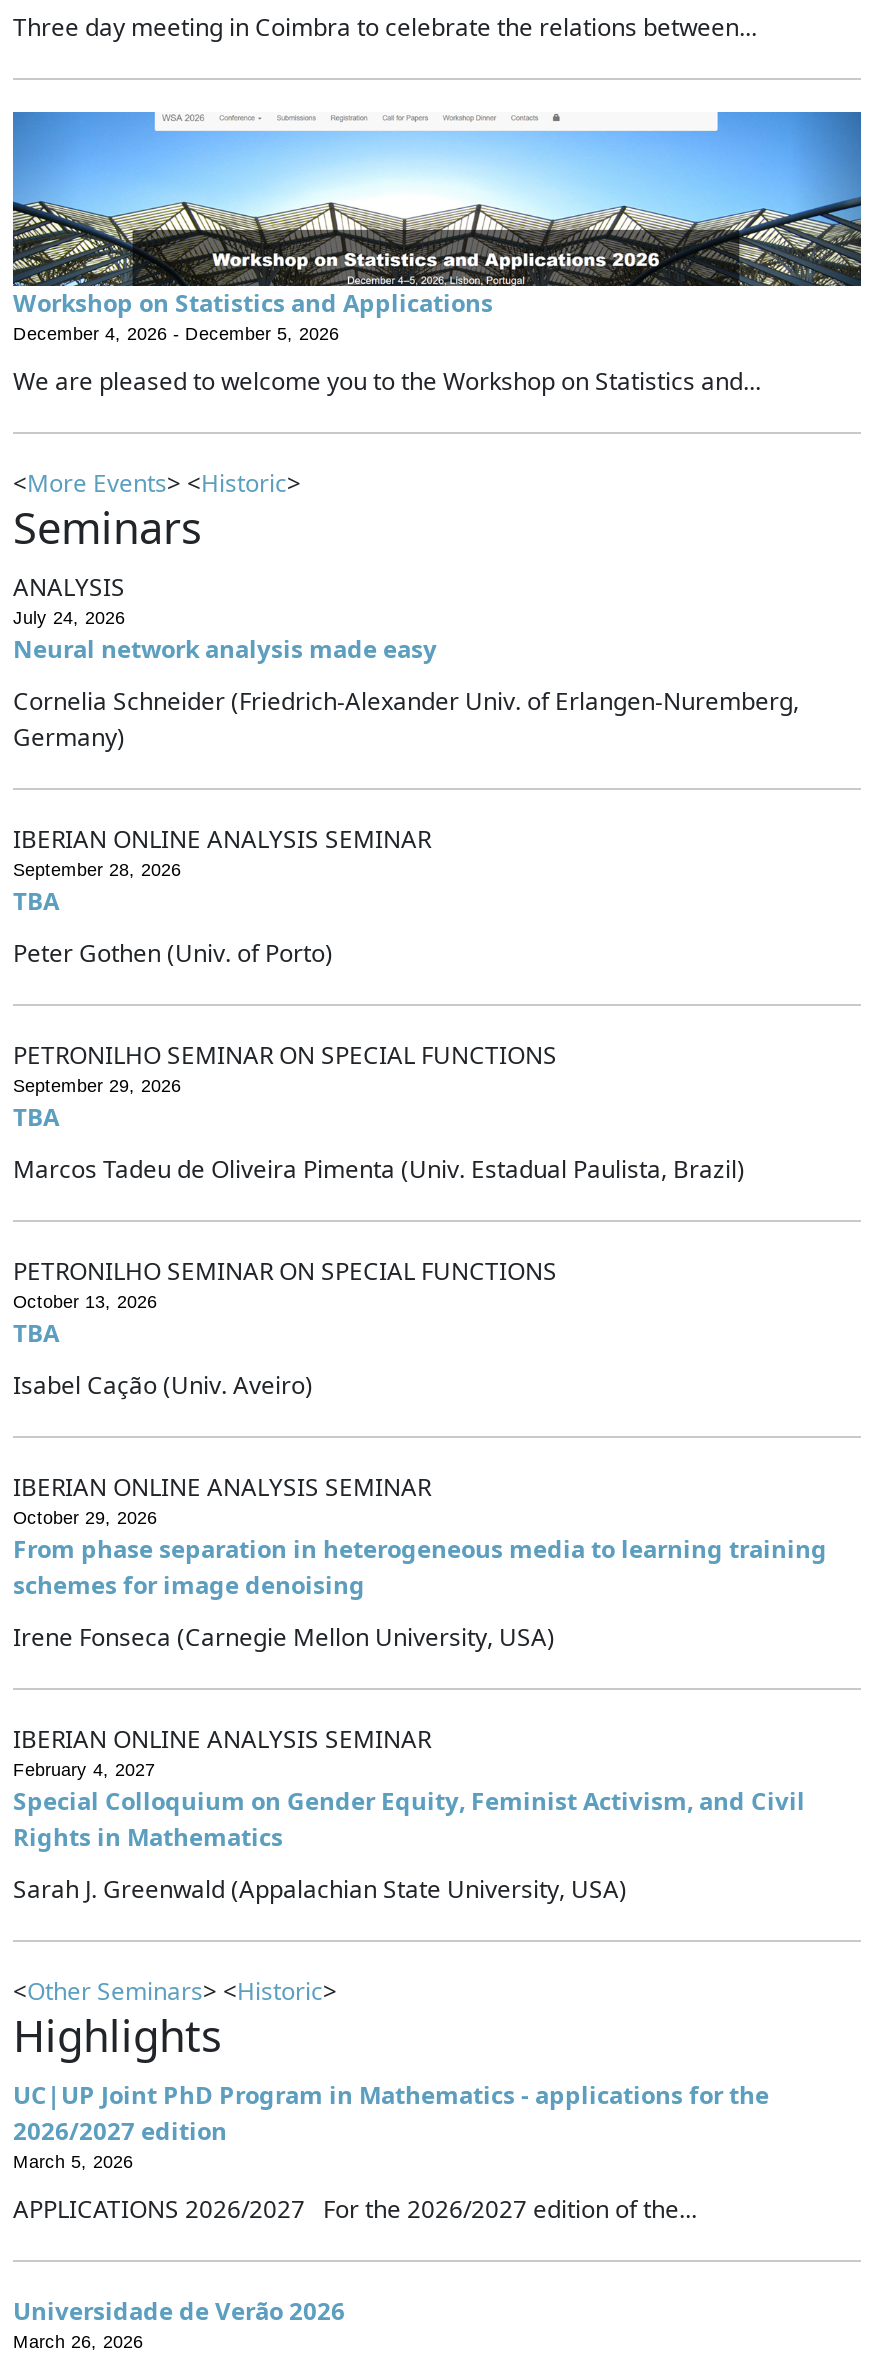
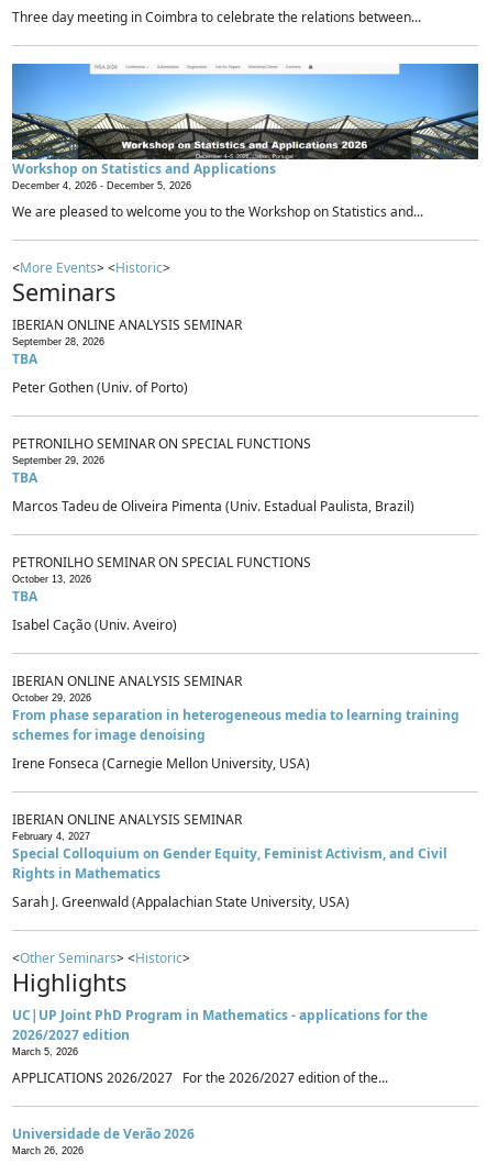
- ANALYSIS
- July 24, 2026
- Neural network analysis made easy
- Cornelia Schneider (Friedrich-Alexander Univ. of Erlangen-Nuremberg,
- Germany)
